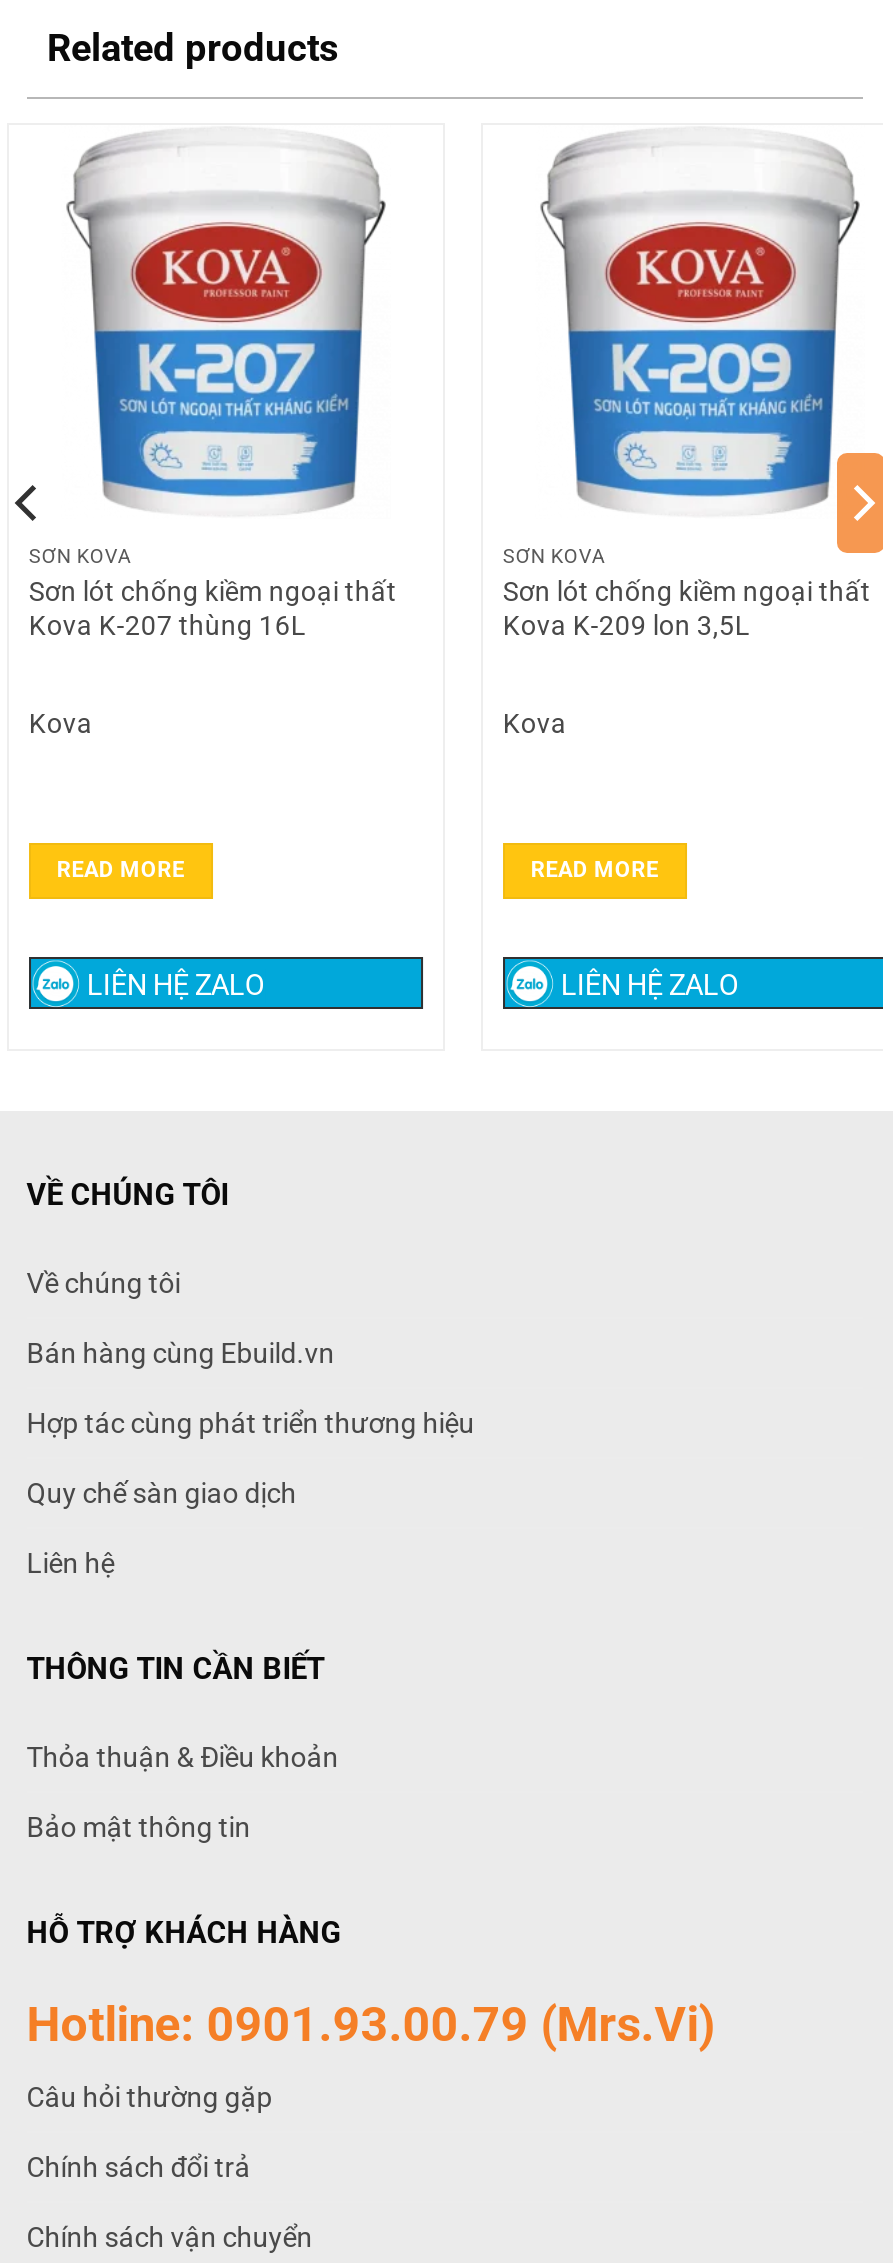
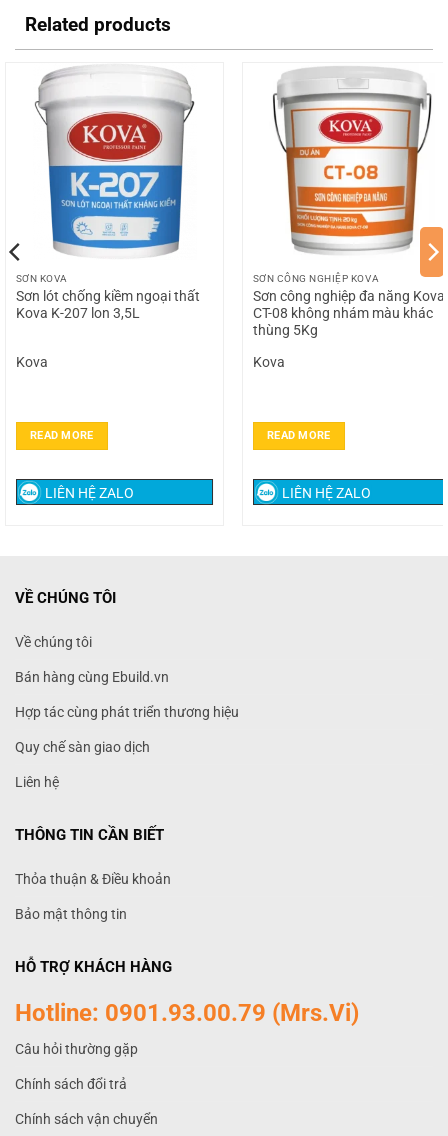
- [image]
- SƠN KOVA
- Sơn lót chống kiềm ngoại thất
- Kova K-209 lon 3,5L
+ [image]
+ SƠN CÔNG NGHIỆP KOVA
+ Sơn công nghiệp đa năng Kova
+ CT-08 không nhám màu khác
+ thùng 5Kg

- Kova K-207 thùng 16L
+ Kova K-207 lon 3,5L
